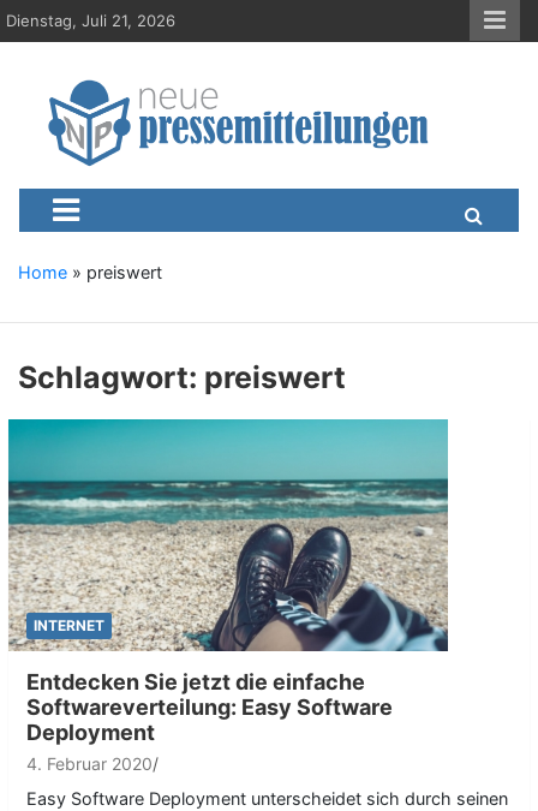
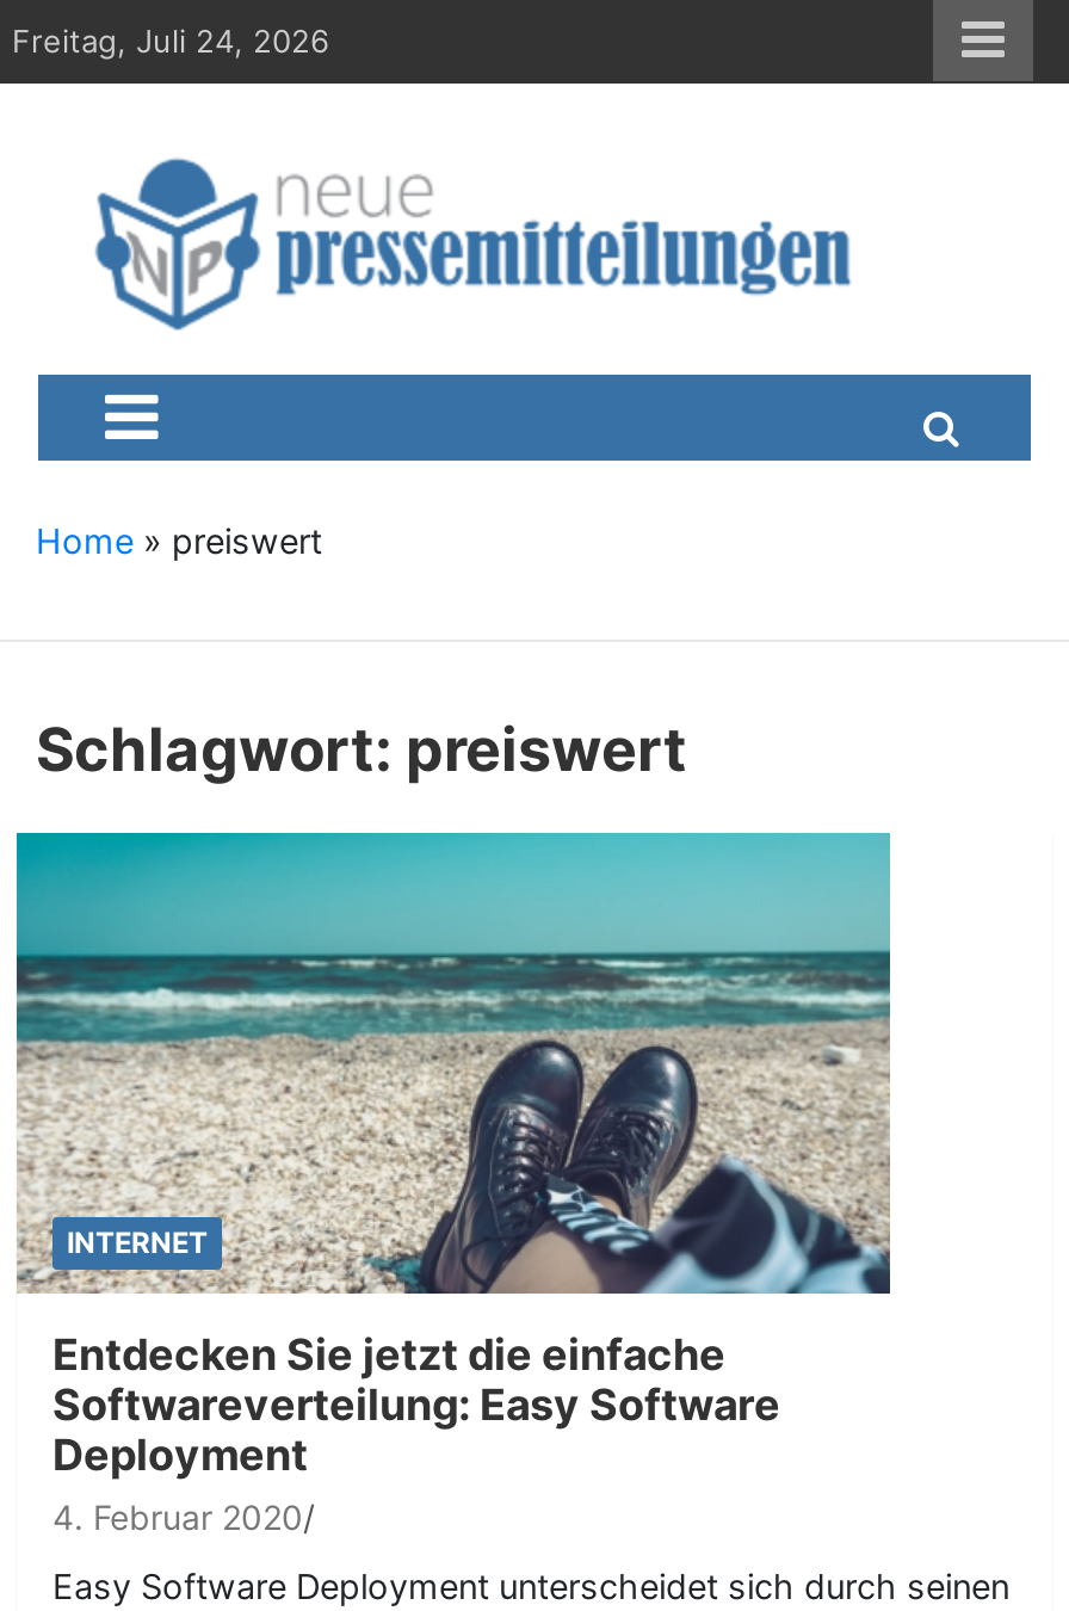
- Dienstag, Juli 21, 2026
+ Freitag, Juli 24, 2026
